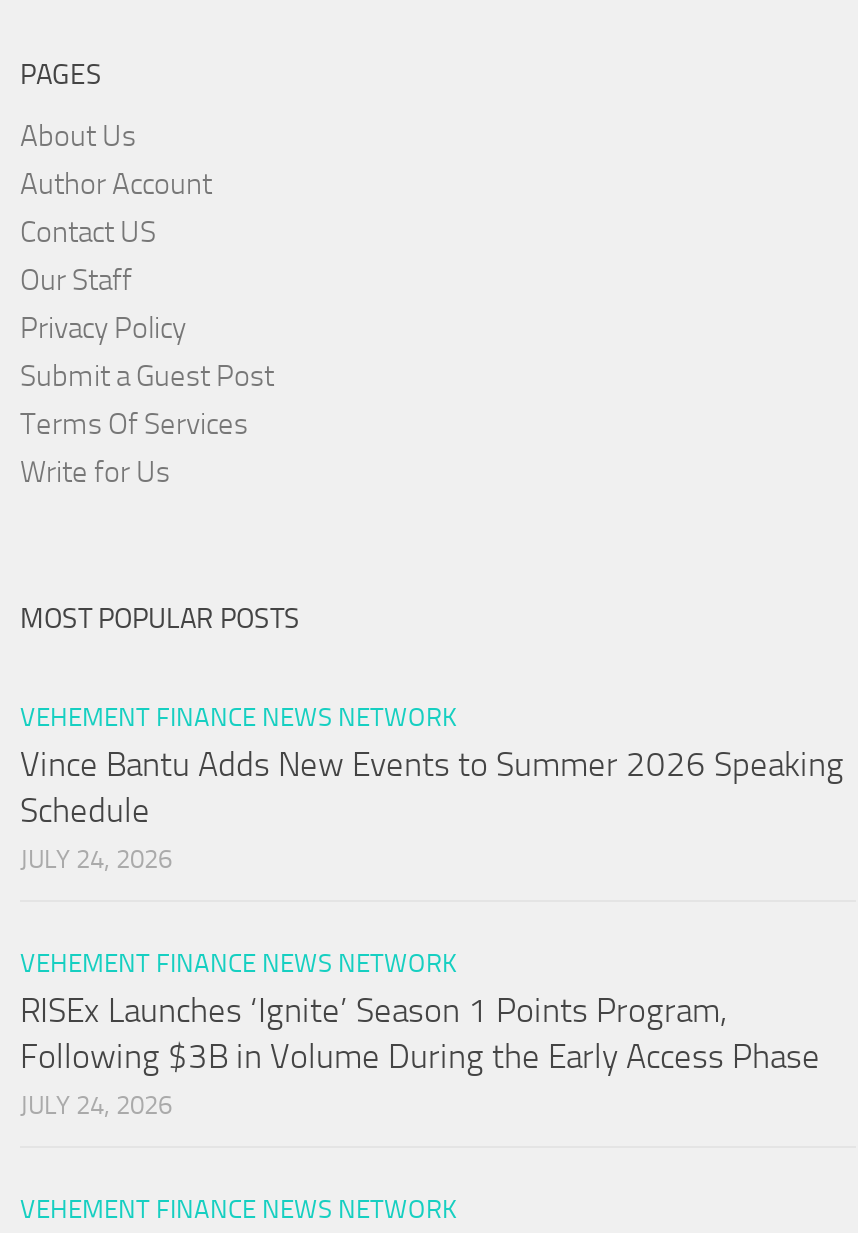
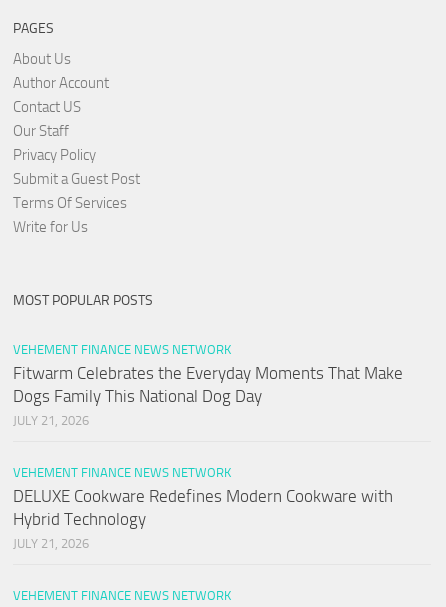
- Vince Bantu Adds New Events to Summer 2026 Speaking
- Schedule
- JULY 24, 2026
+ Fitwarm Celebrates the Everyday Moments That Make
+ Dogs Family This National Dog Day
+ JULY 21, 2026

- RISEx Launches ‘Ignite’ Season 1 Points Program,
- Following $3B in Volume During the Early Access Phase
- JULY 24, 2026
+ DELUXE Cookware Redefines Modern Cookware with
+ Hybrid Technology
+ JULY 21, 2026
